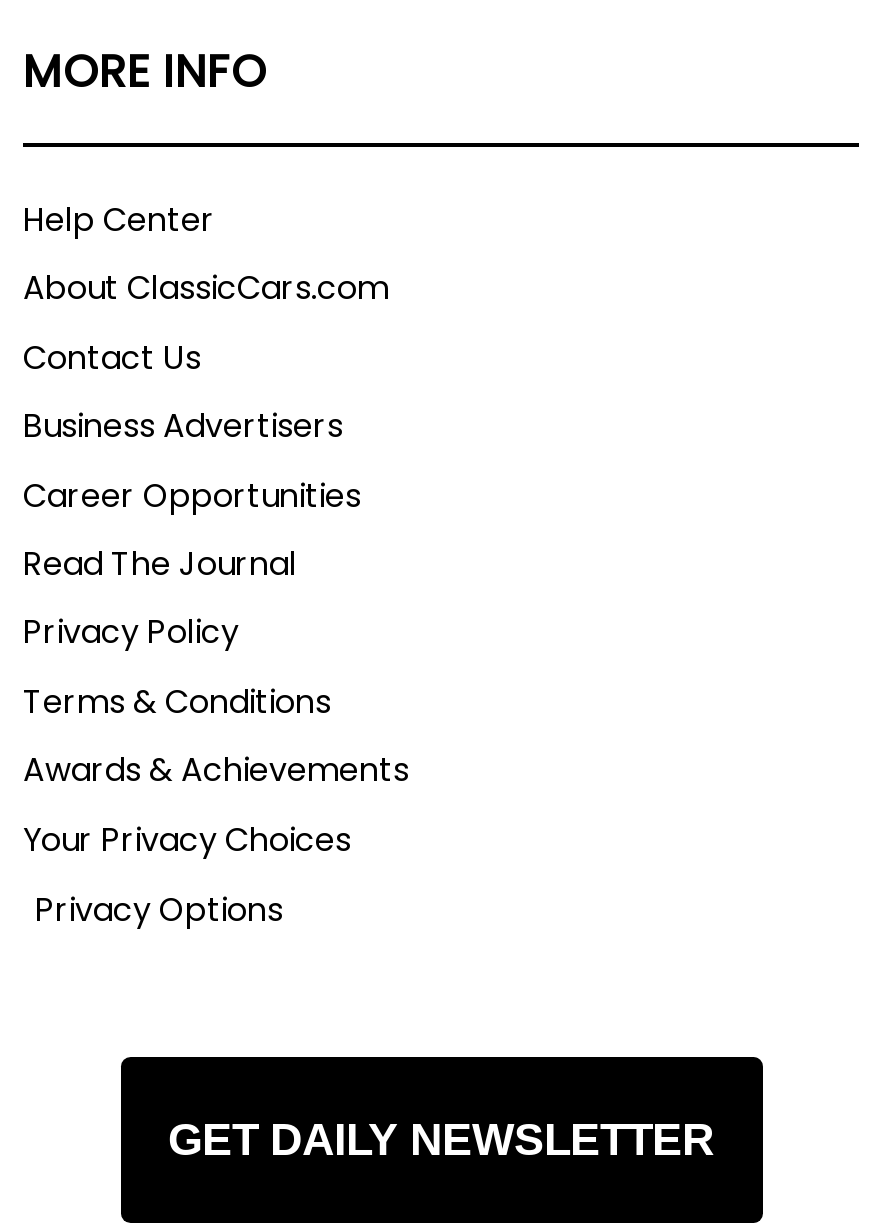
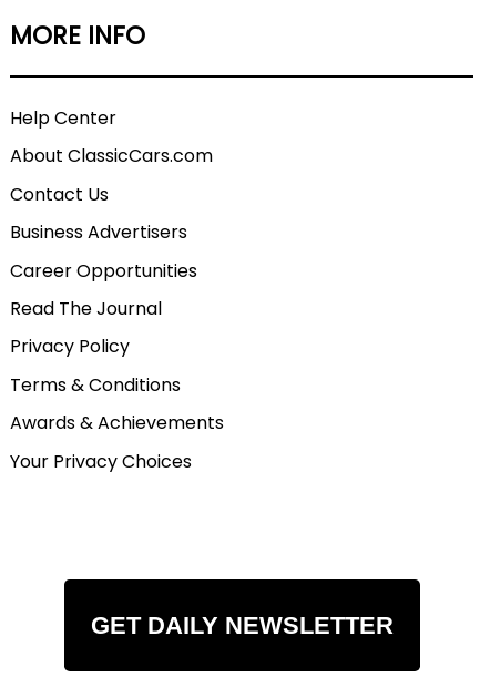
- Privacy Options
